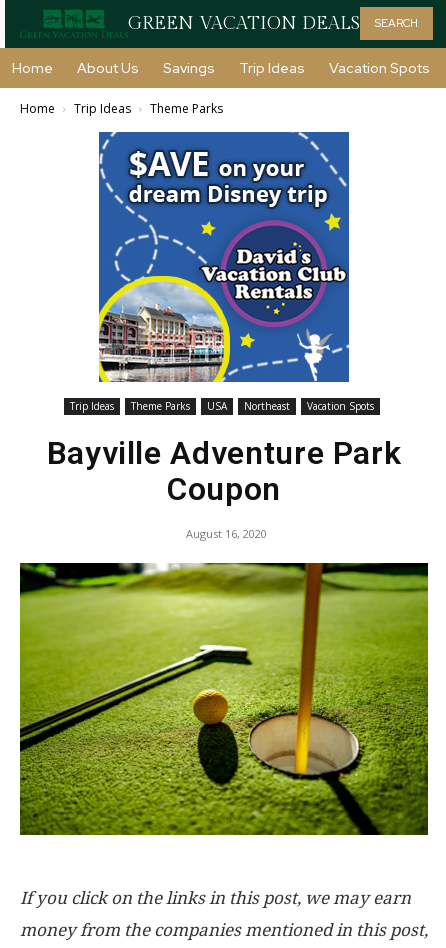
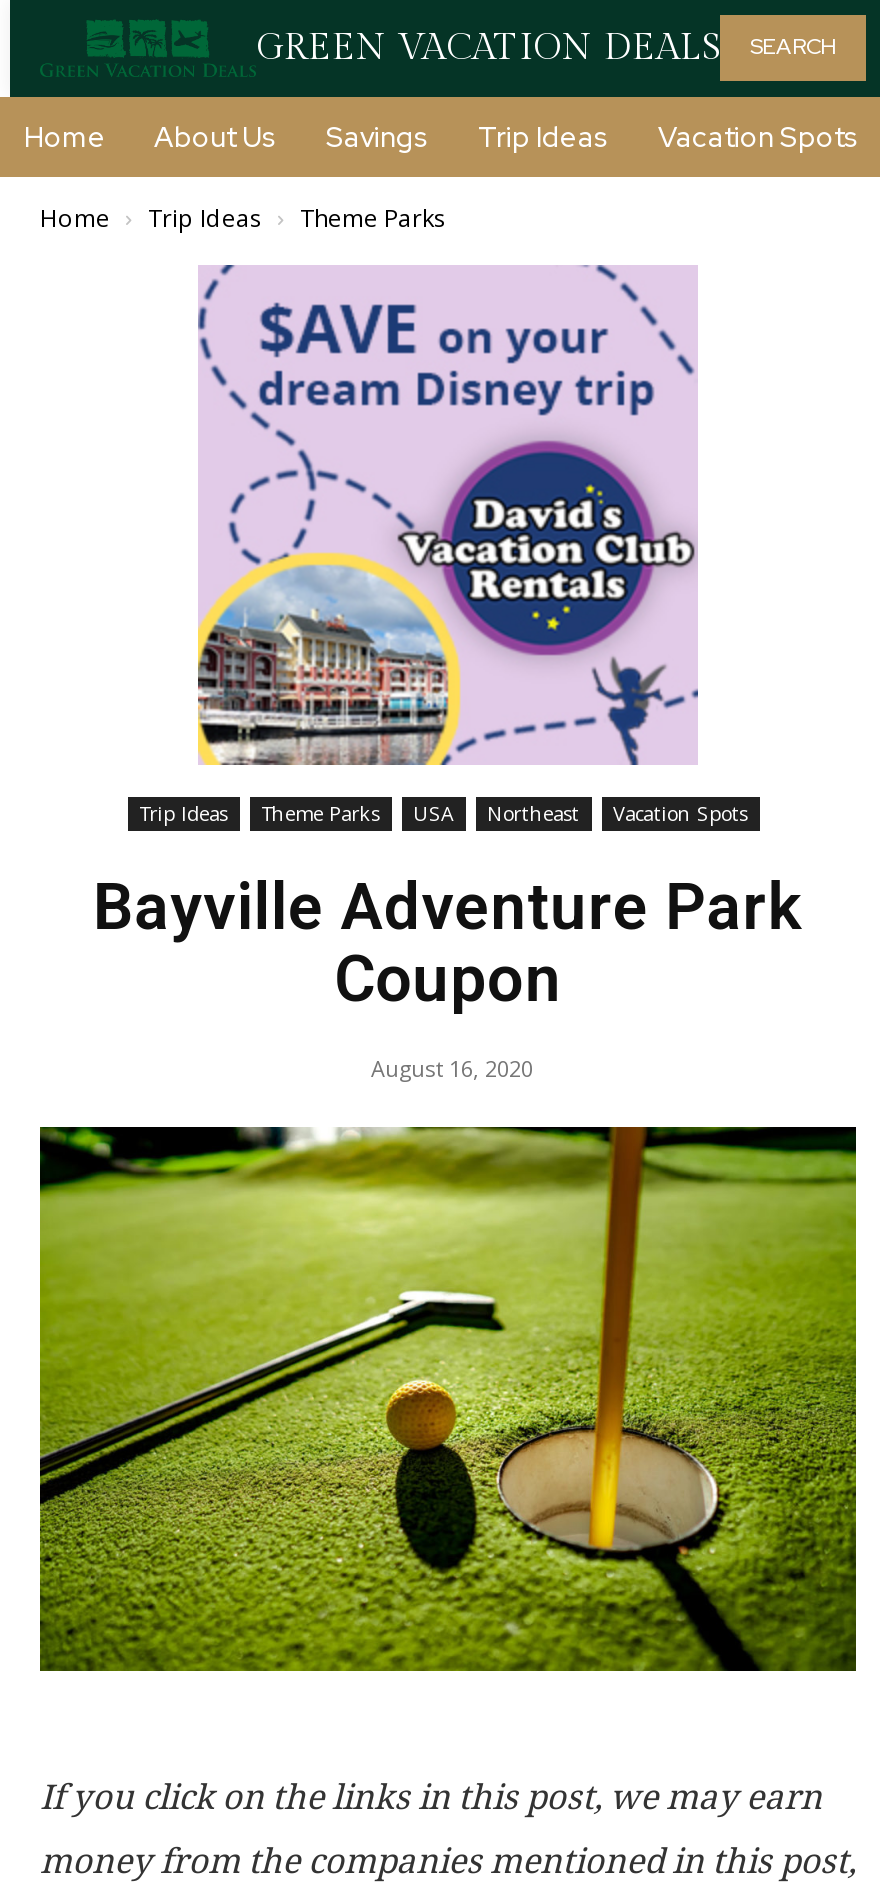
- [image]
+ [image]
